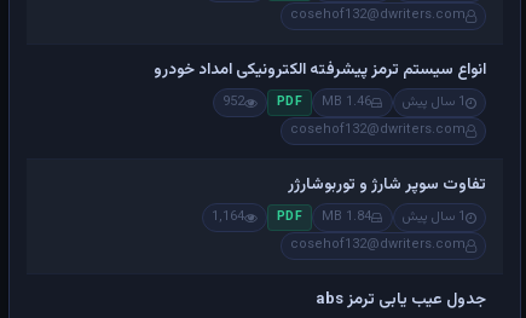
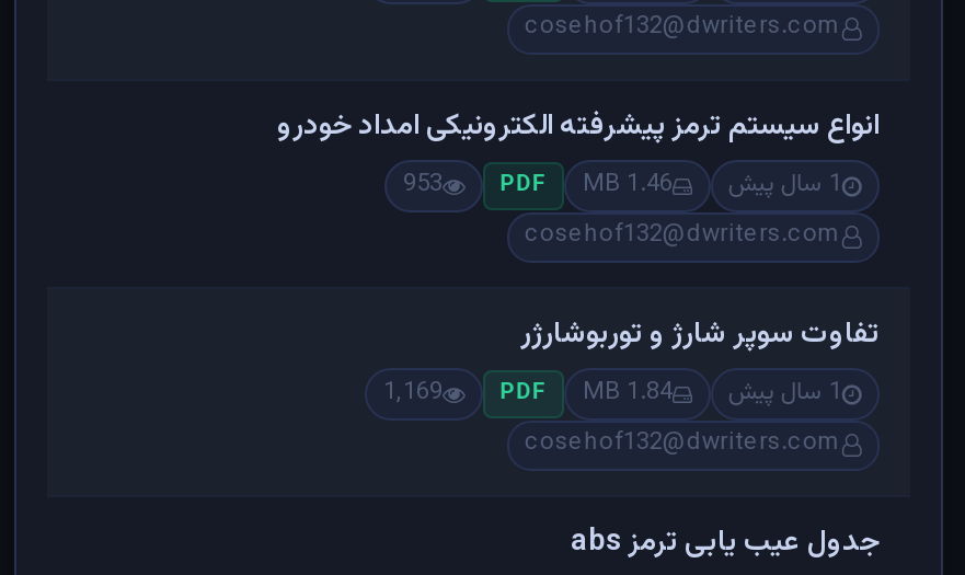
- 952 PDF
+ 953 PDF

- 1,164 PDF
+ 1,169 PDF
